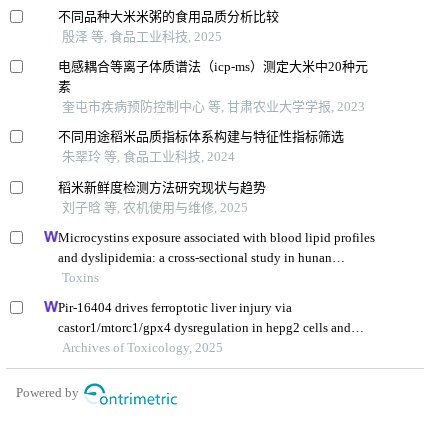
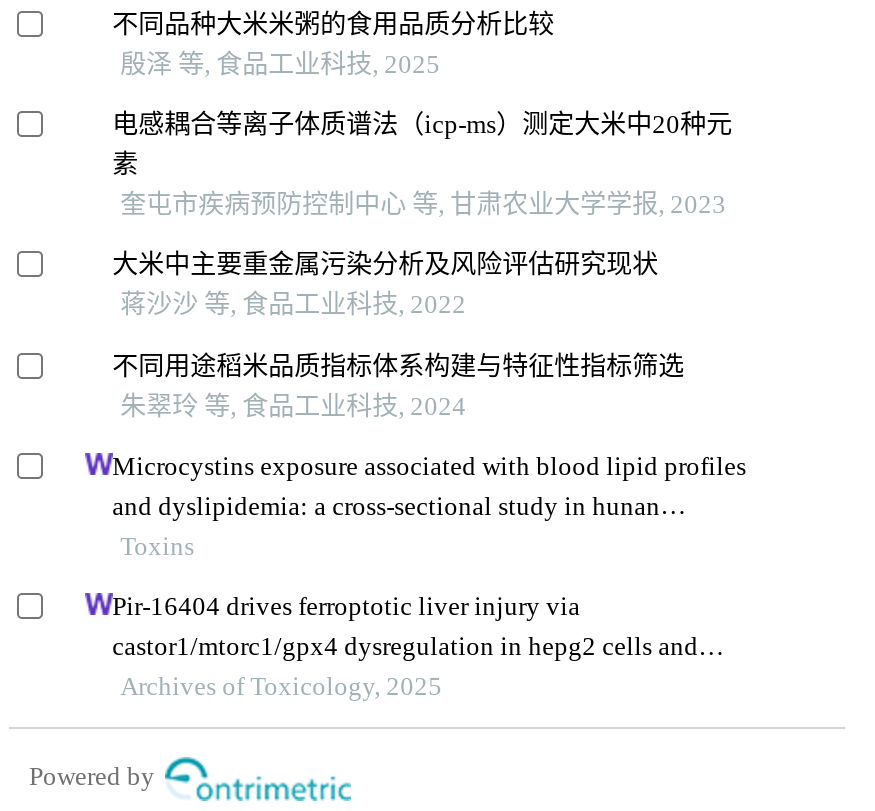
+ 大米中主要重金属污染分析及风险评估研究现状
+ 蒋沙沙 等, 食品工业科技, 2022

moved down: 不同用途稻米品质指标体系构建与特征性指标筛选 | 朱翠玲 等, 食品工业科技, 2024

- 稻米新鲜度检测方法研究现状与趋势
- 刘子晗 等, 农机使用与维修, 2025
